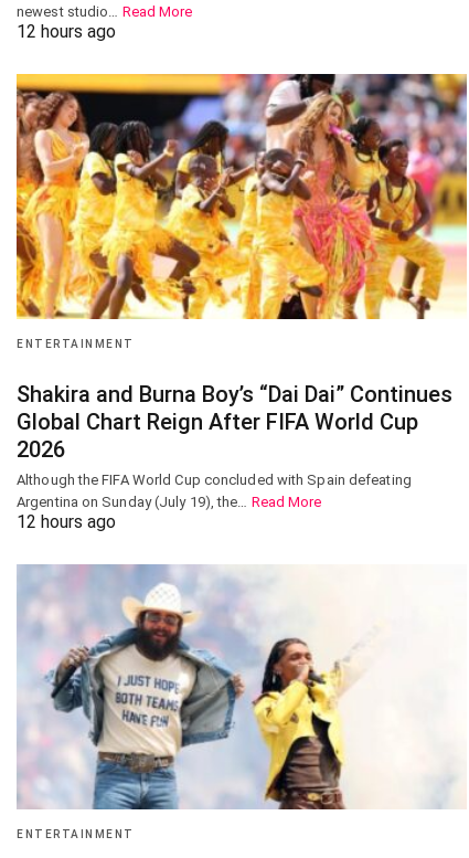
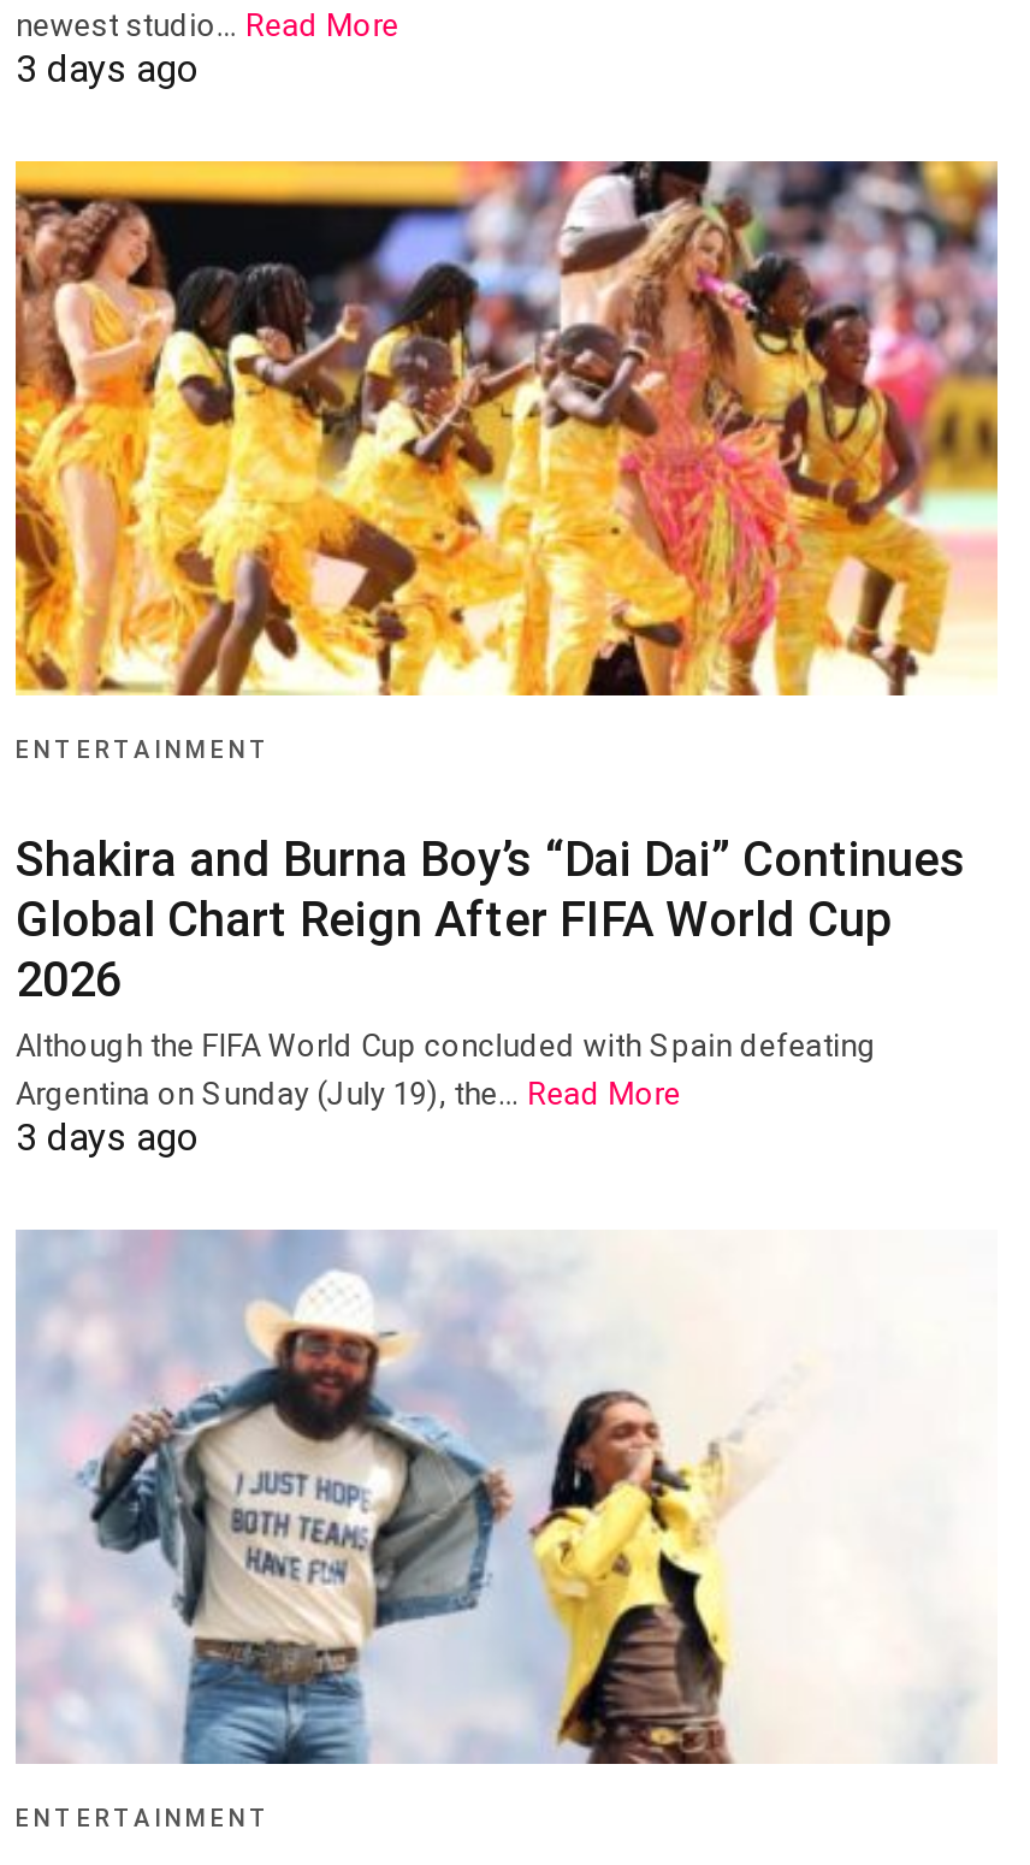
- 12 hours ago
+ 3 days ago

- 12 hours ago
+ 3 days ago
